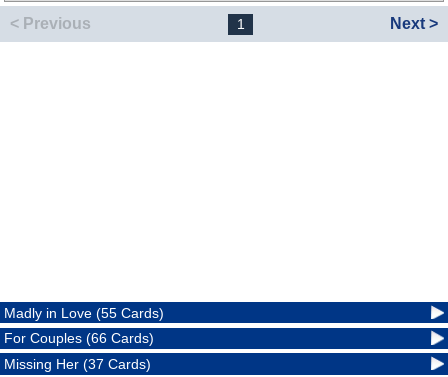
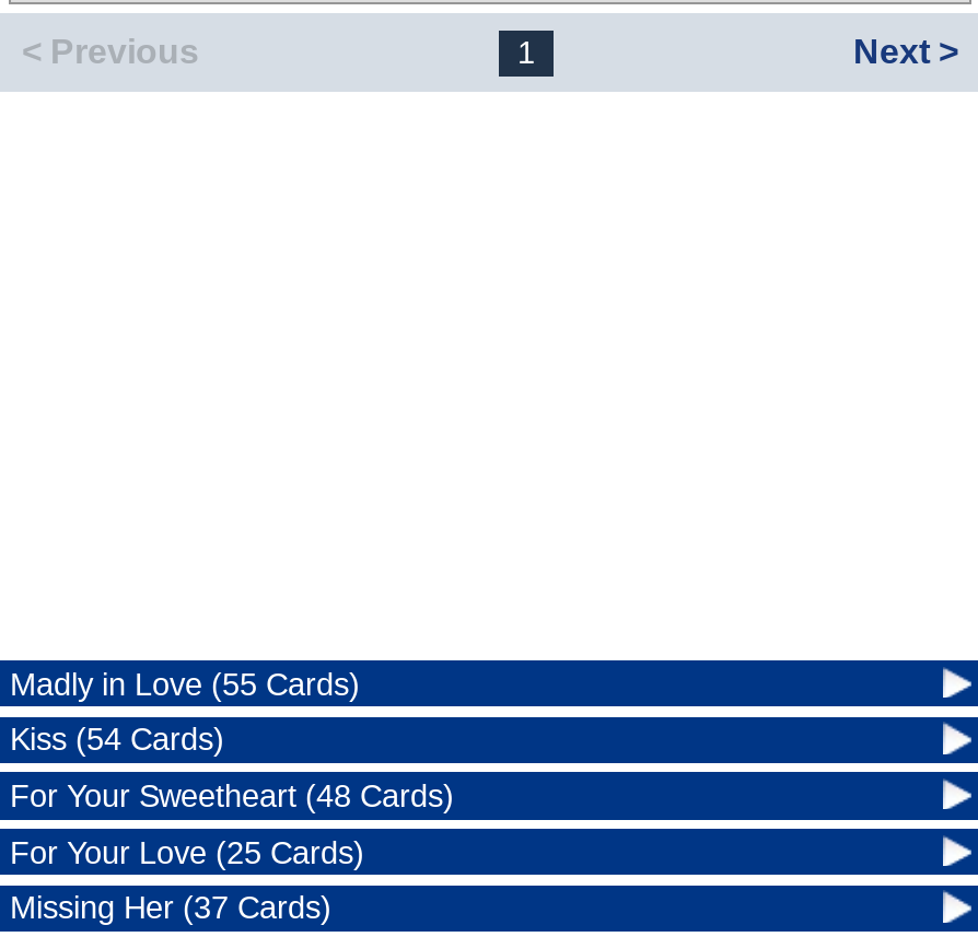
- For Couples (66 Cards)
+ Kiss (54 Cards)
+ For Your Sweetheart (48 Cards)
+ For Your Love (25 Cards)
